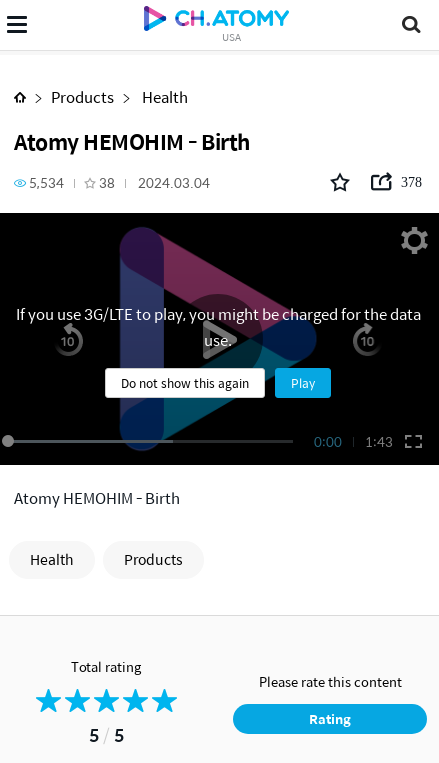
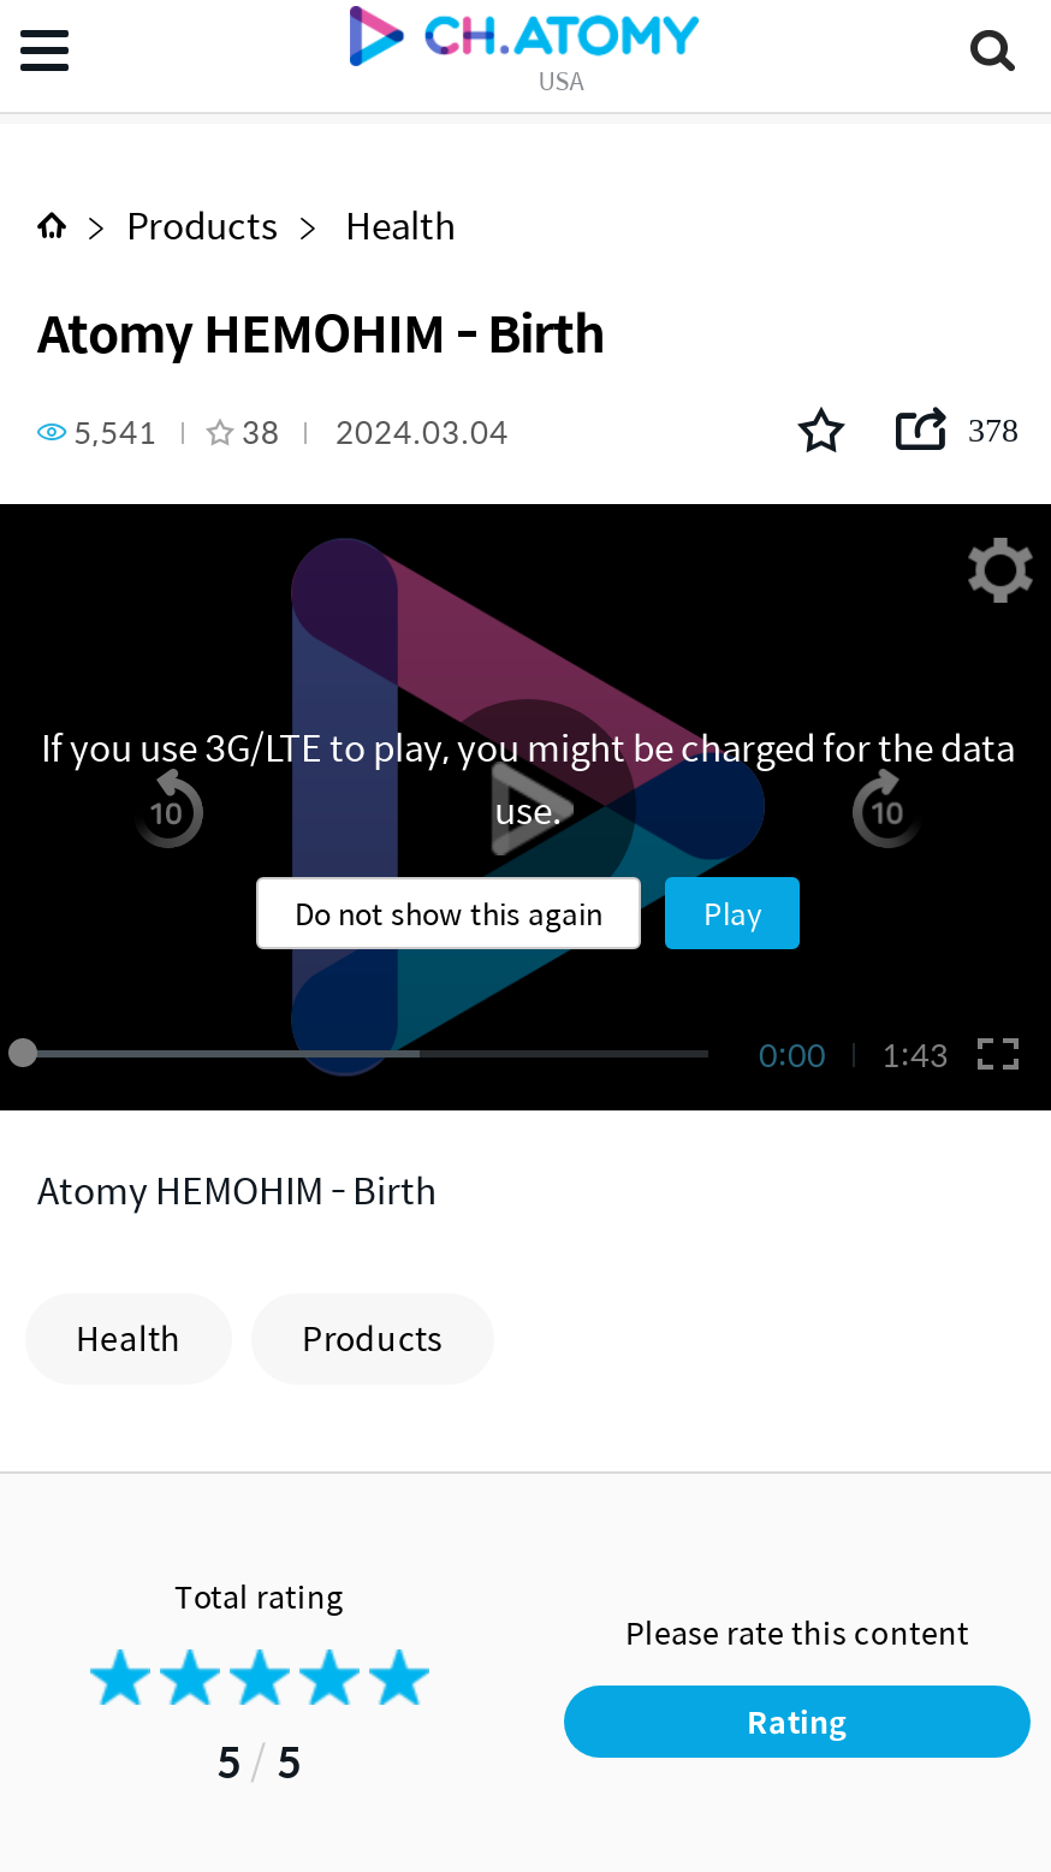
- 5,534 38 2024.03.04
+ 5,541 38 2024.03.04
